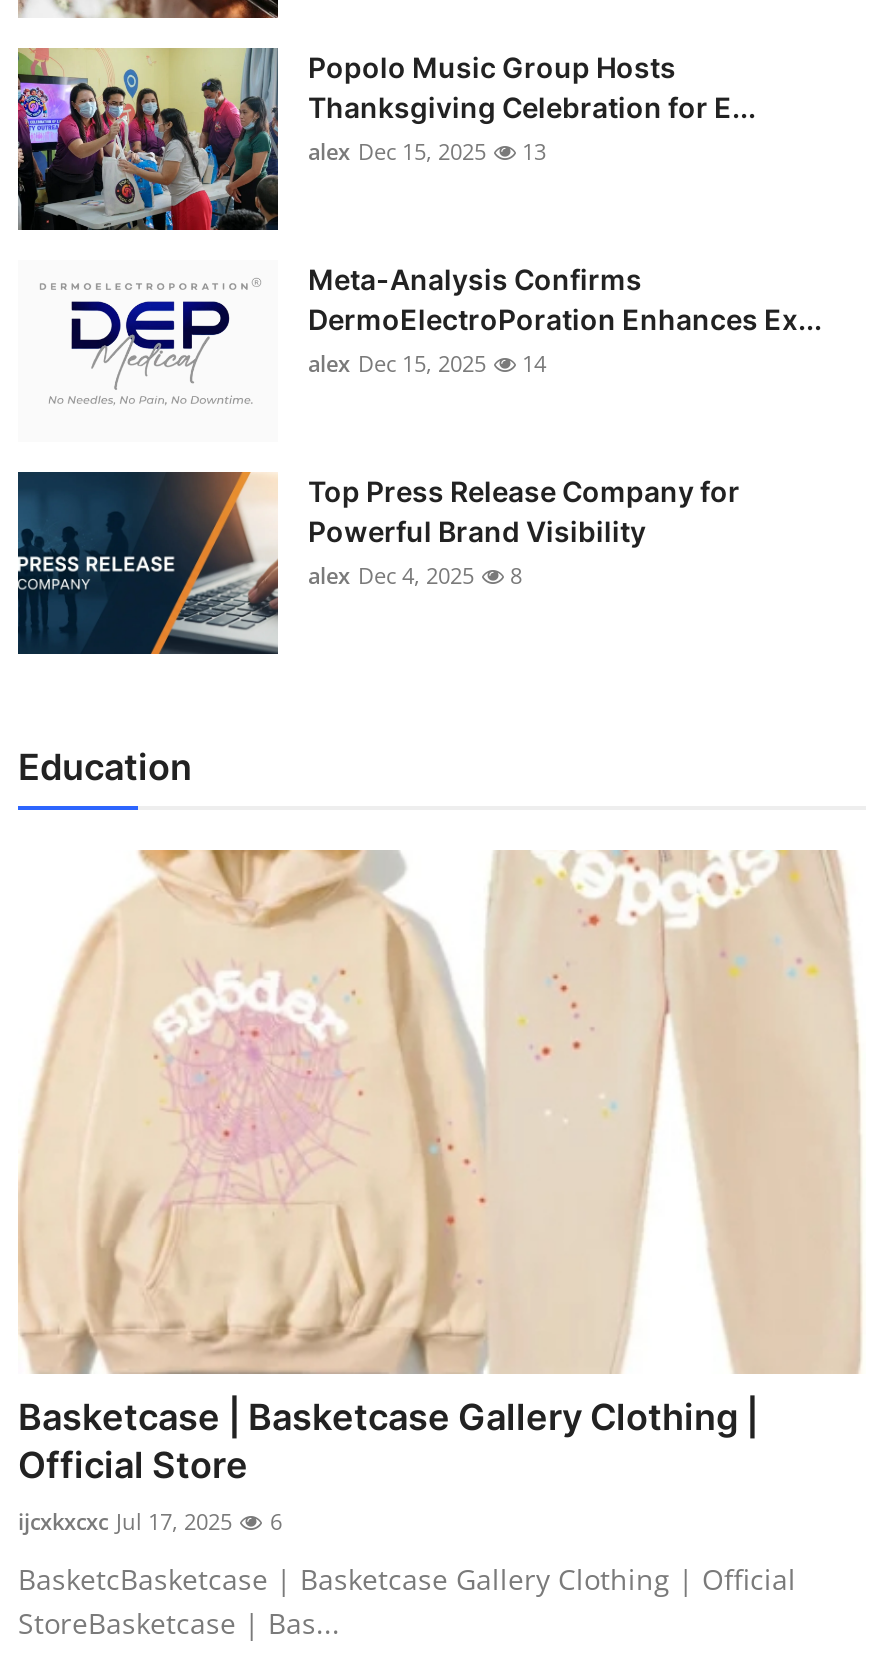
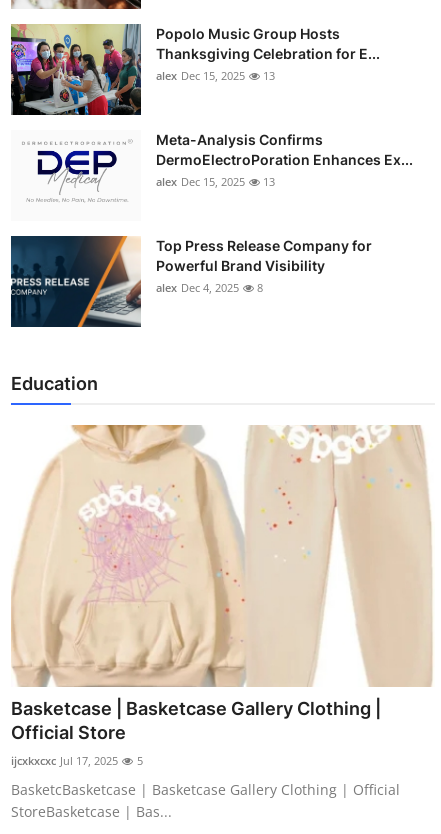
- alex Dec 15, 2025 14
+ alex Dec 15, 2025 13

- ijcxkxcxc Jul 17, 2025 6
+ ijcxkxcxc Jul 17, 2025 5
